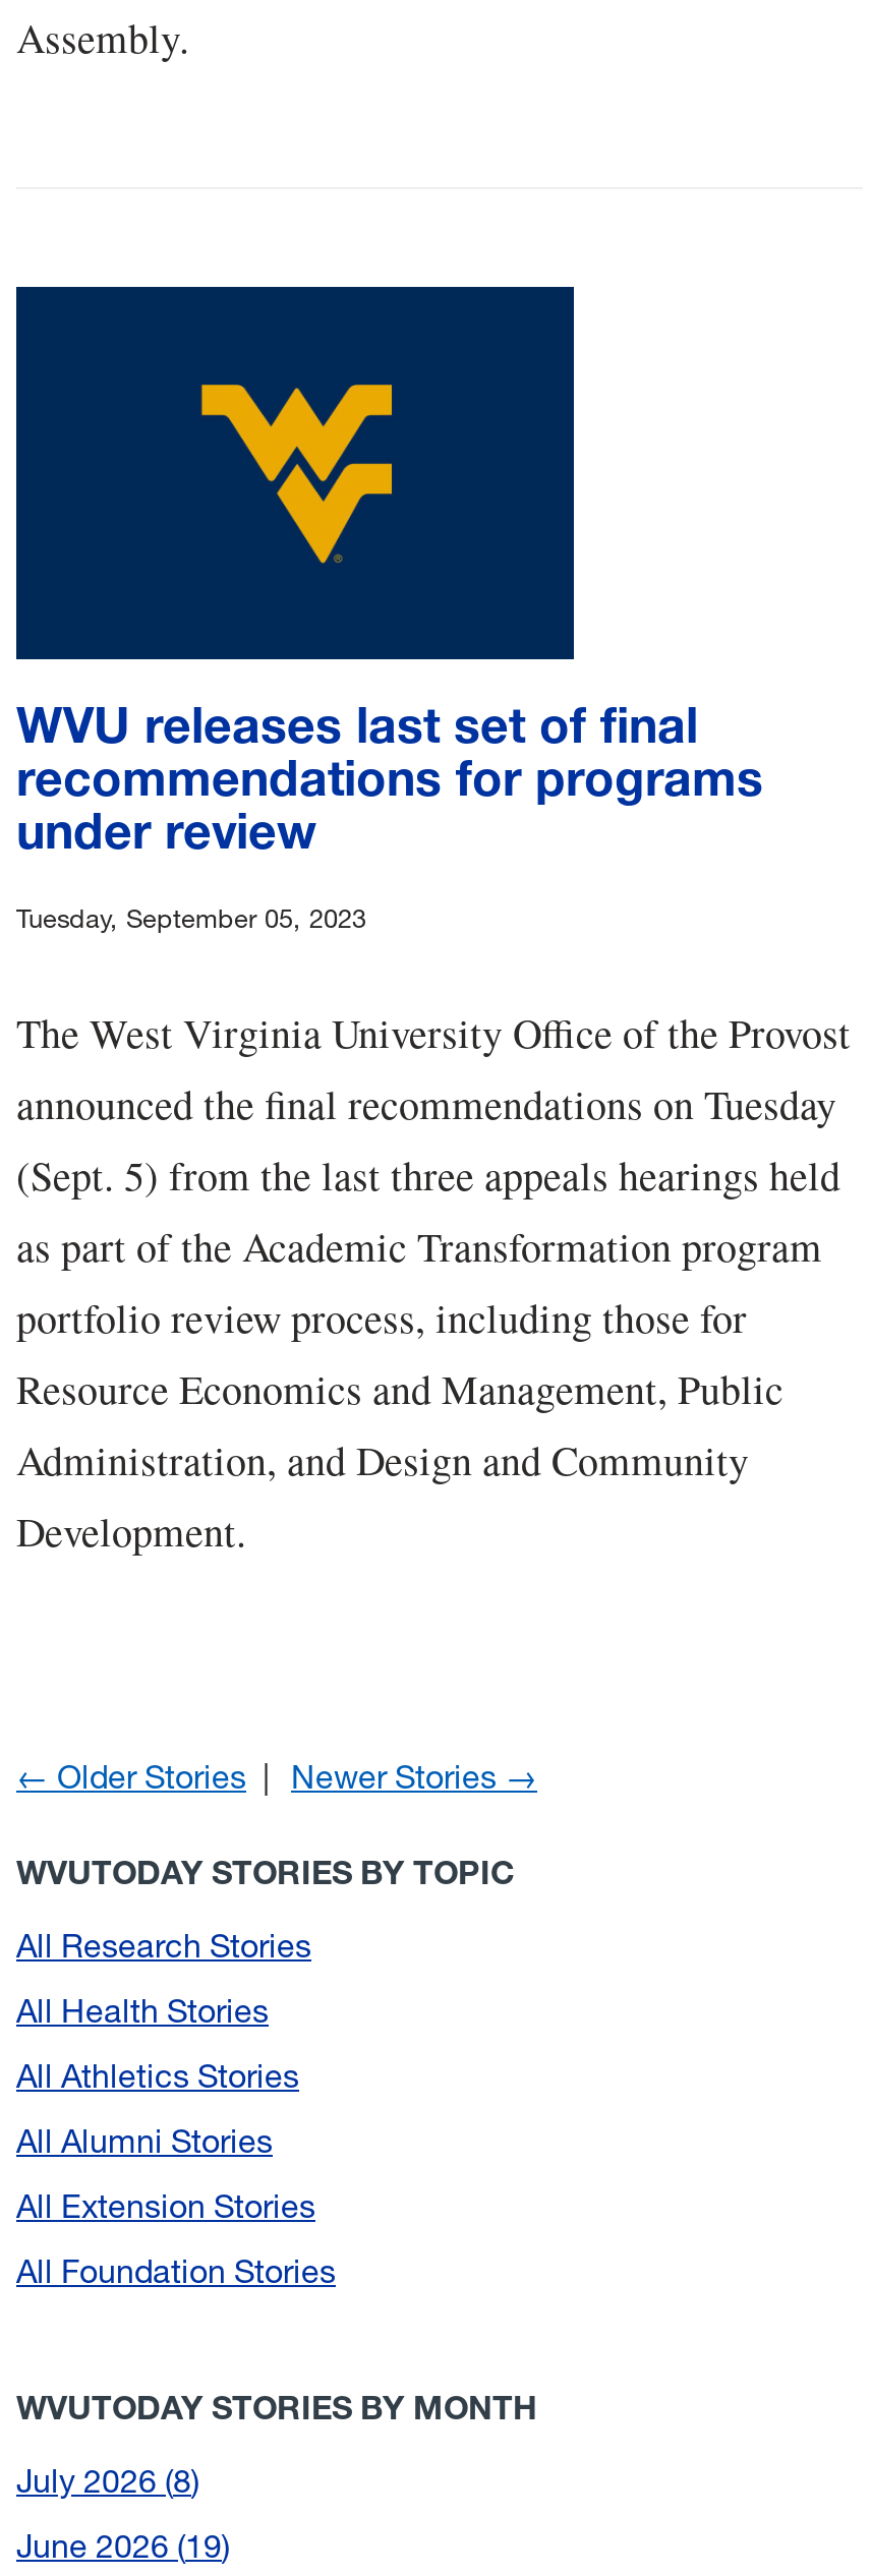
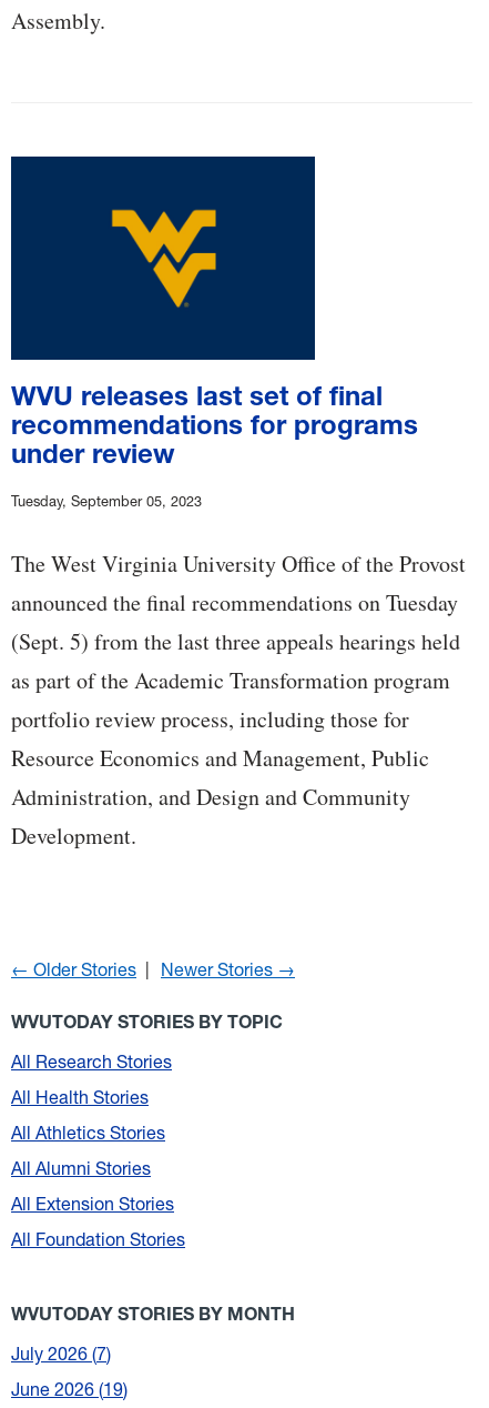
- July 2026 8
+ July 2026 7
